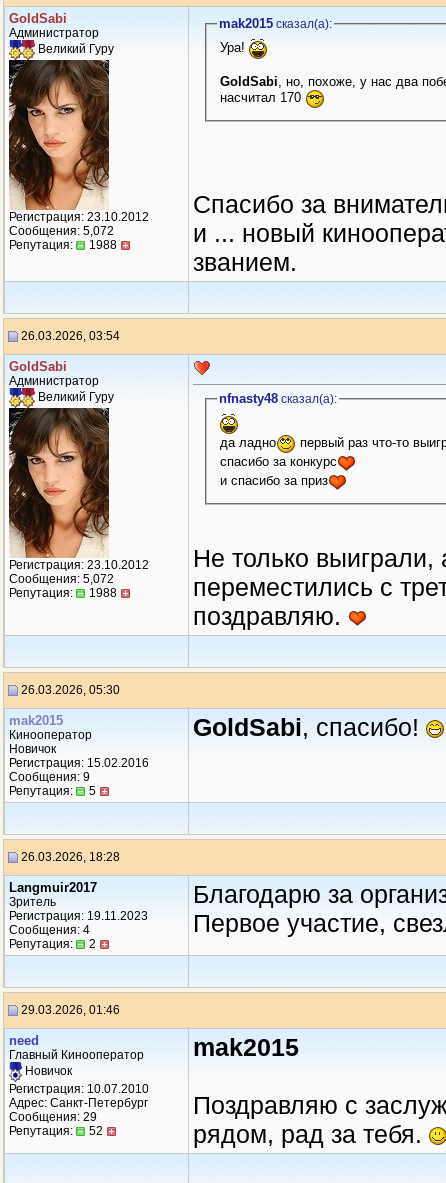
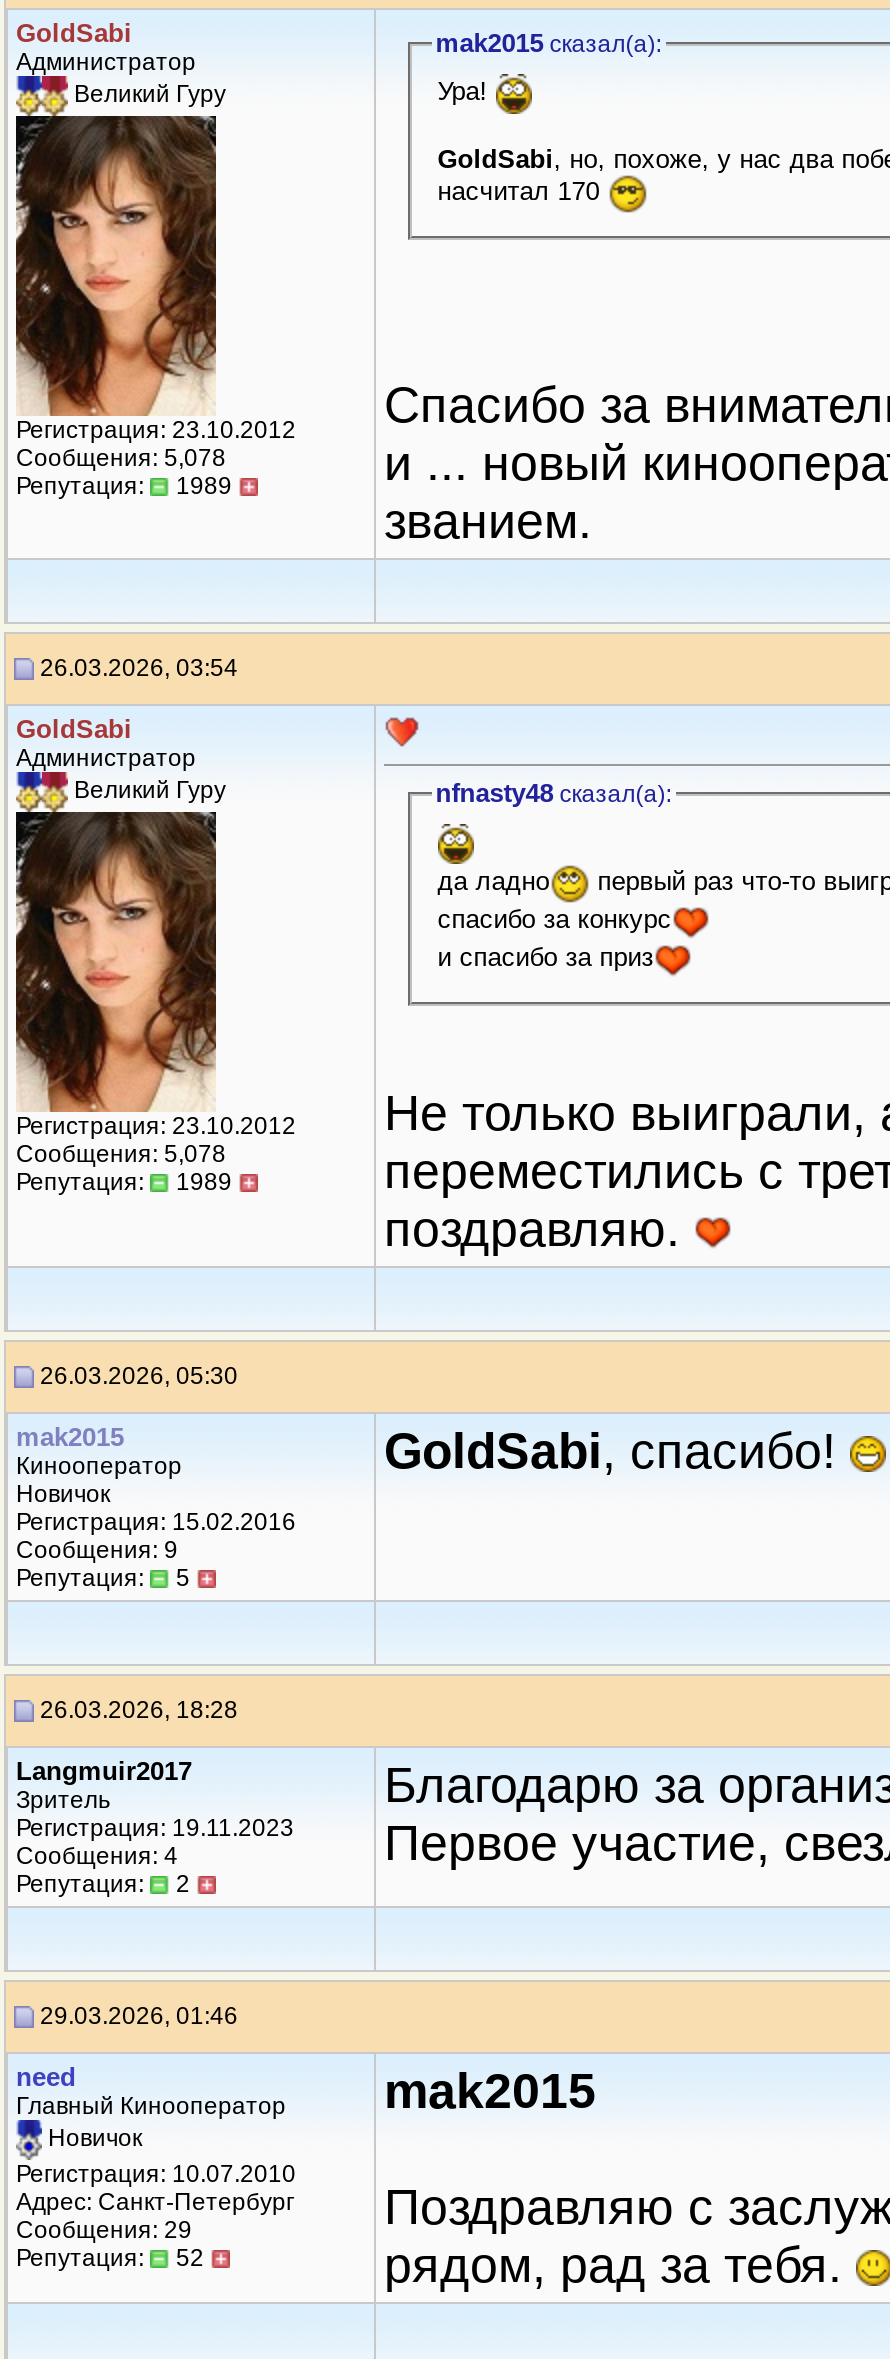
- Сообщения: 5,072
+ Сообщения: 5,078

- Репутация: 1988
+ Репутация: 1989

- Сообщения: 5,072
+ Сообщения: 5,078

- Репутация: 1988
+ Репутация: 1989
